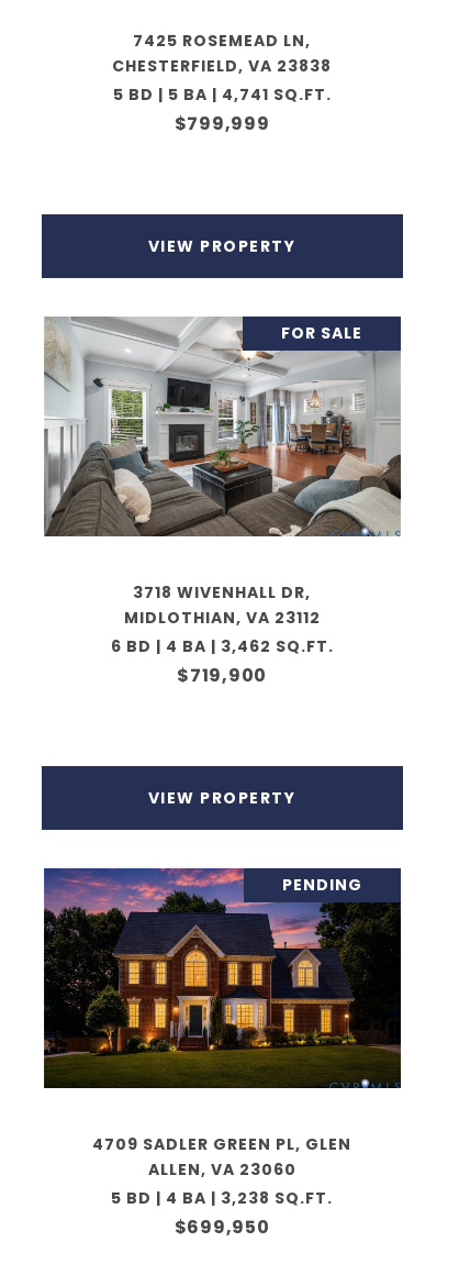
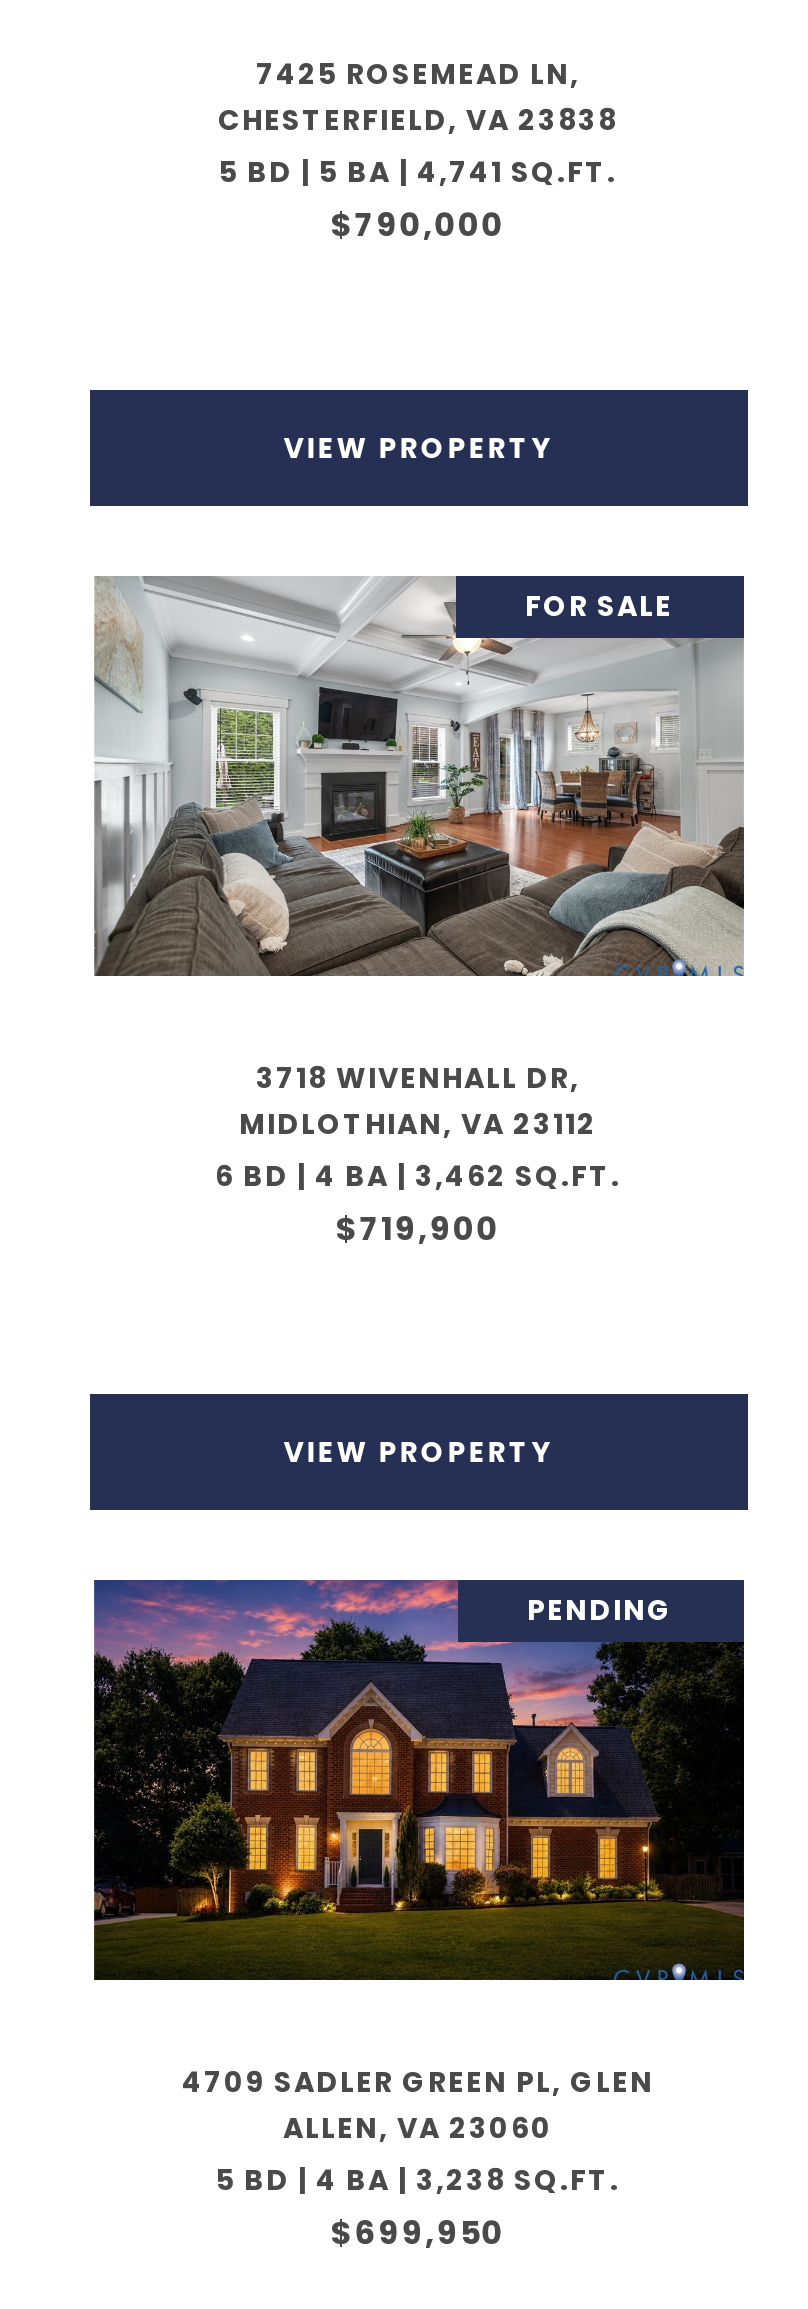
- $799,999
+ $790,000
